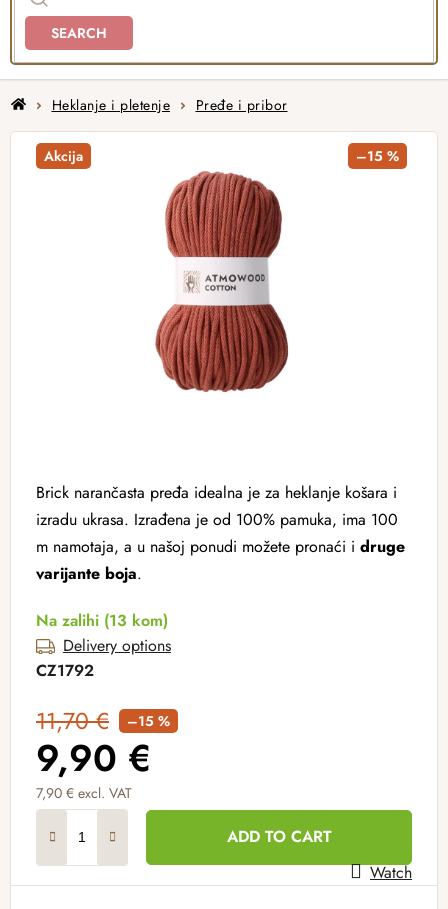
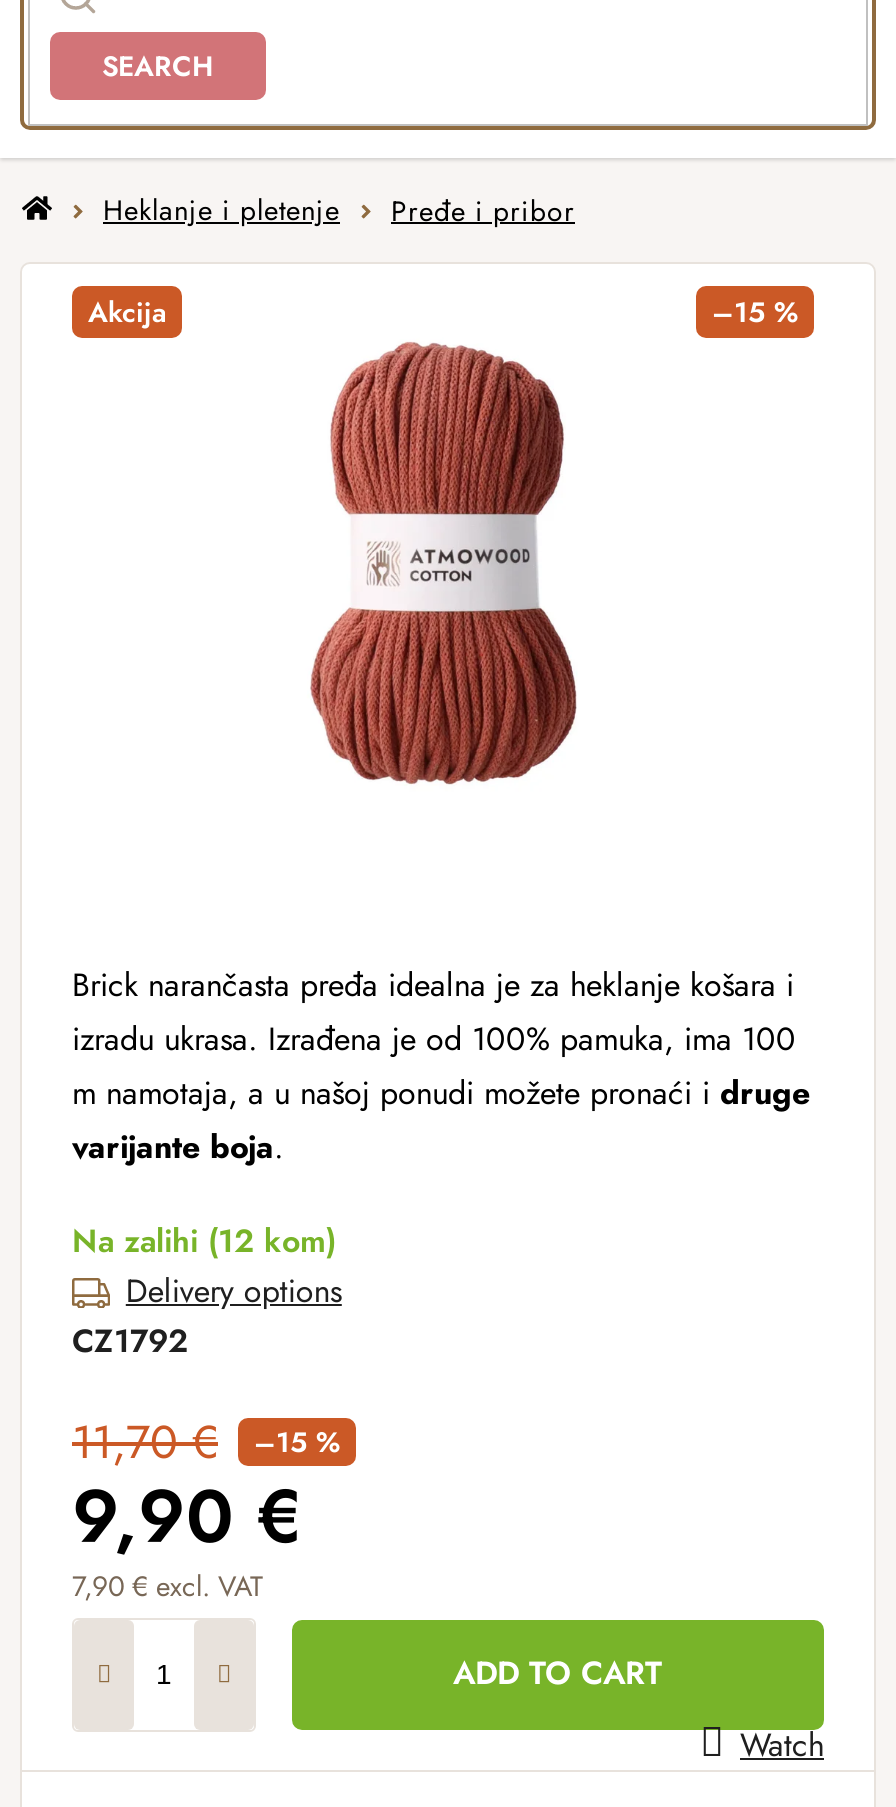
- Na zalihi (13 kom)
+ Na zalihi (12 kom)
